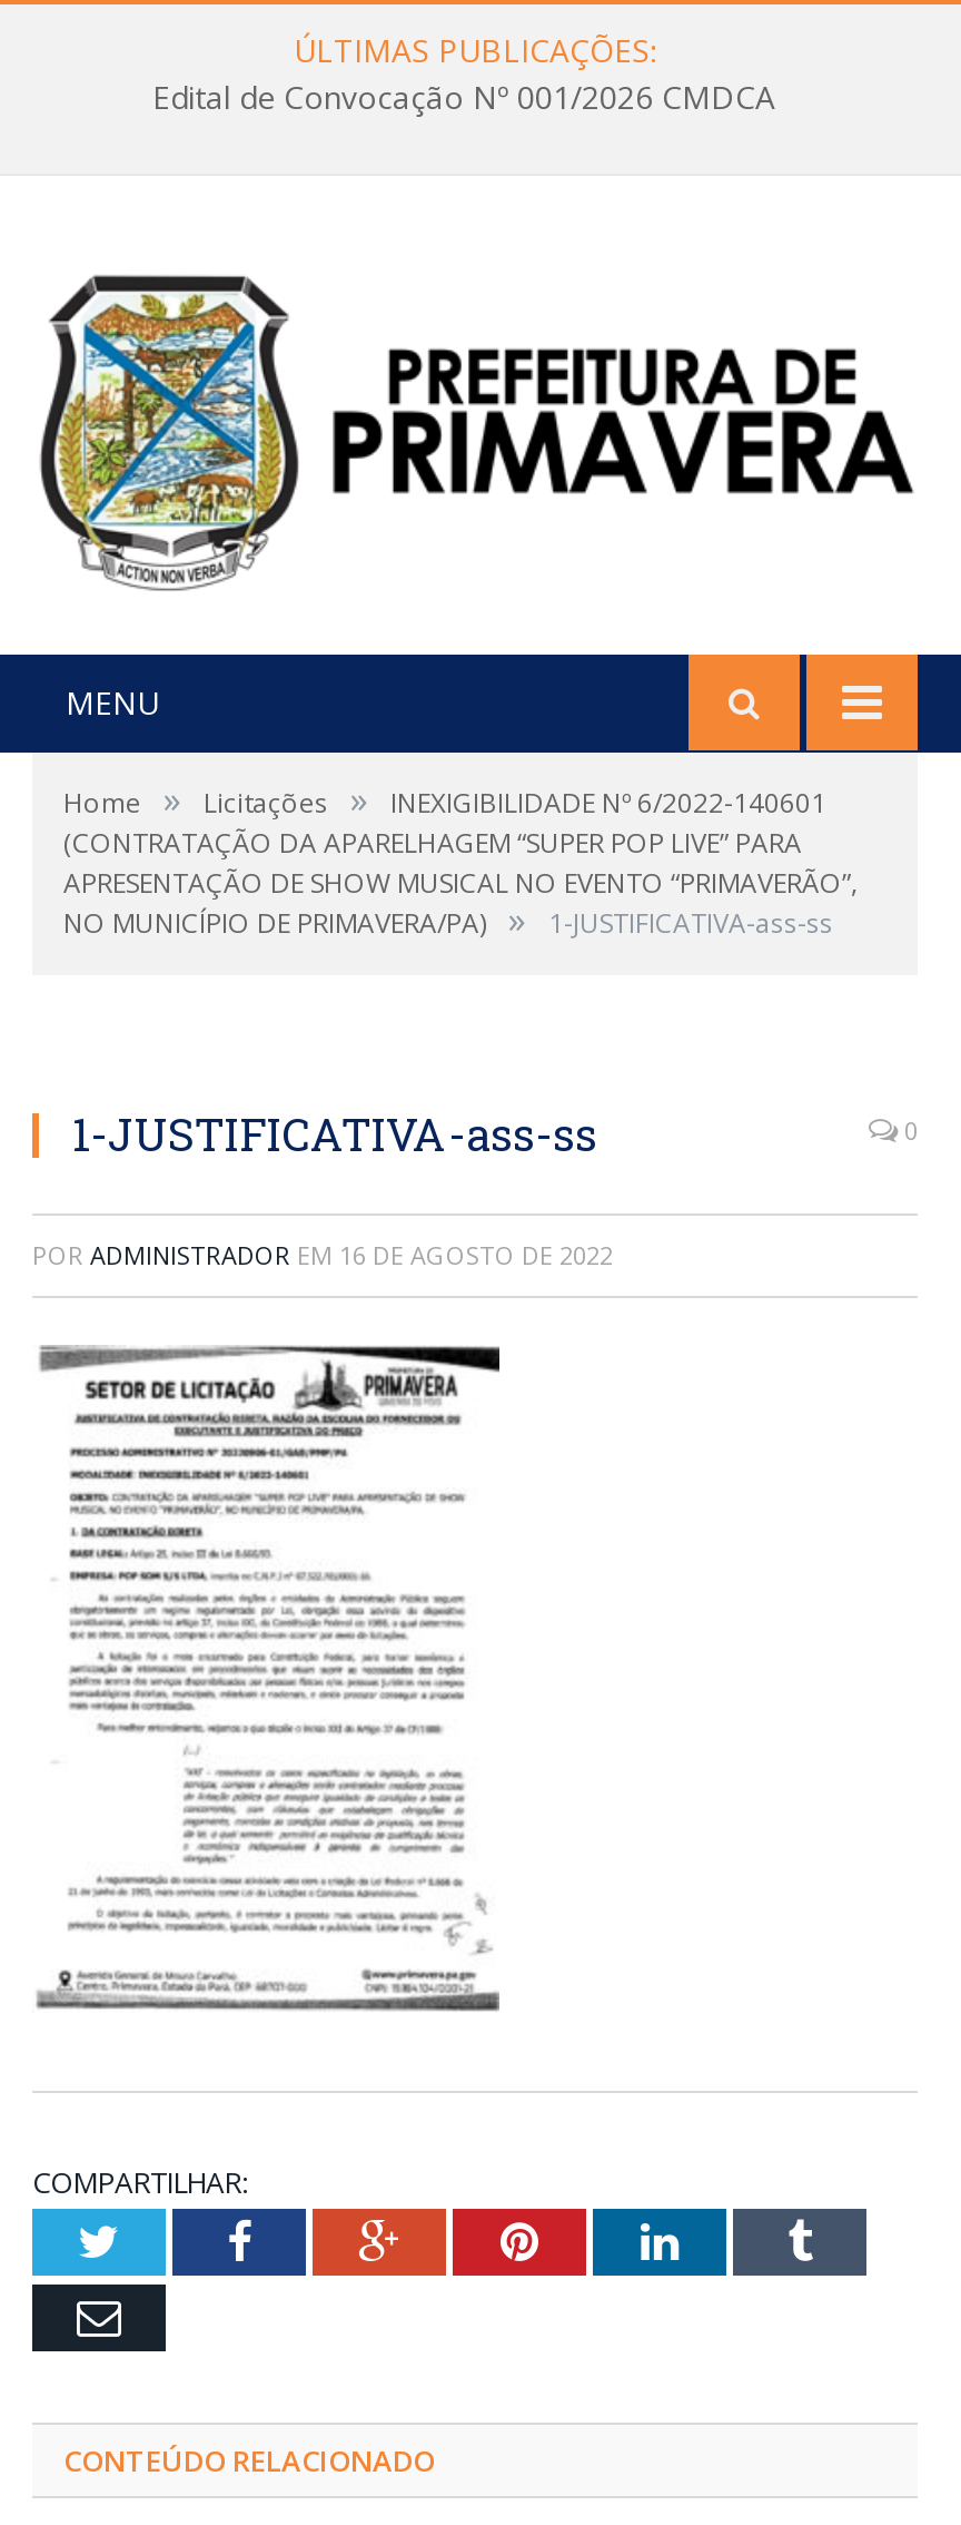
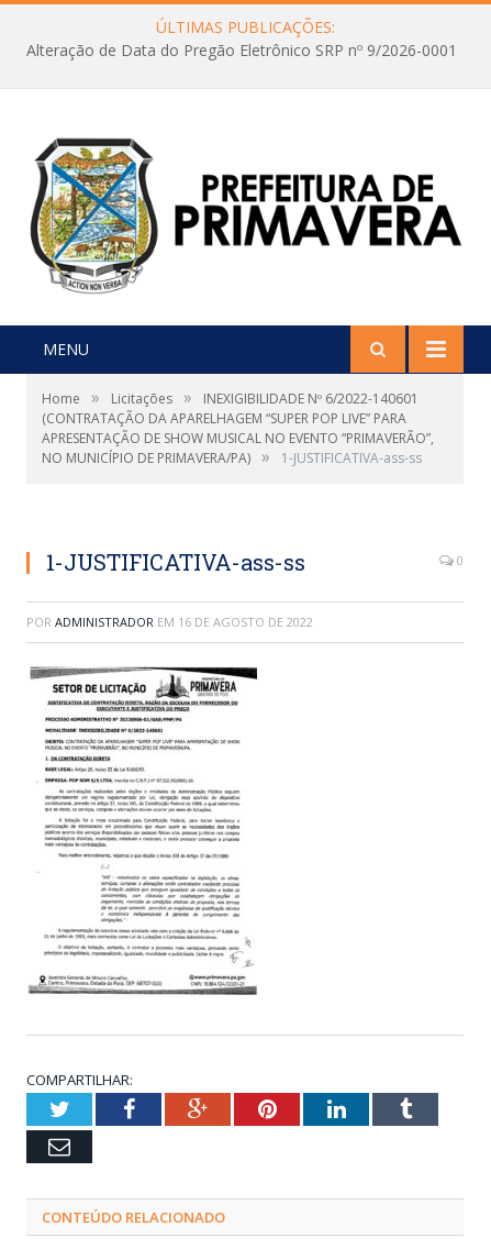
- Edital de Convocação Nº 001/2026 CMDCA
+ Alteração de Data do Pregão Eletrônico SRP nº 9/2026-0001
